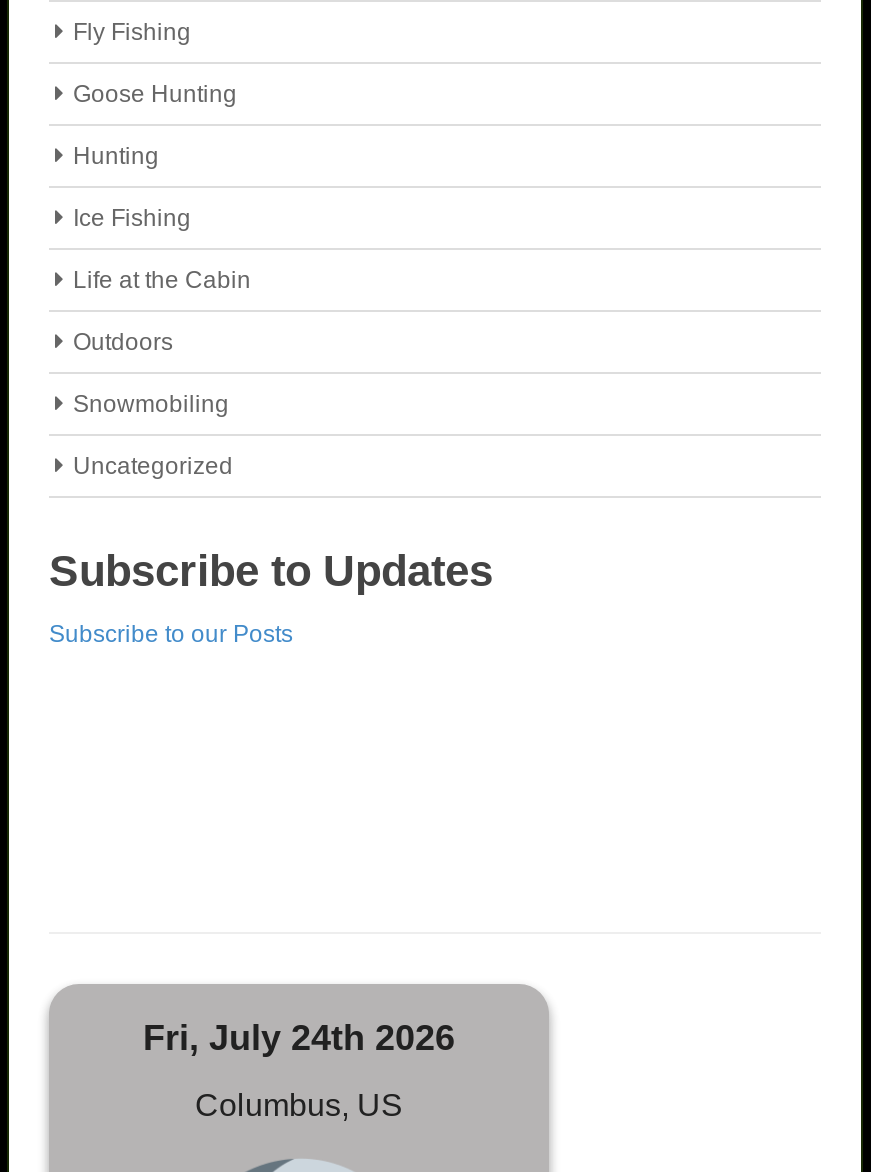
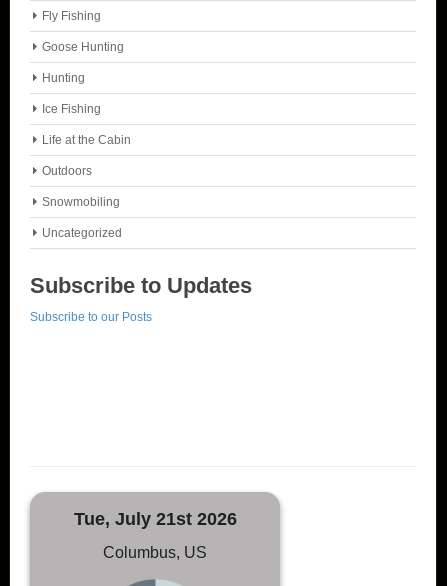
- Fri, July 24th 2026
+ Tue, July 21st 2026
